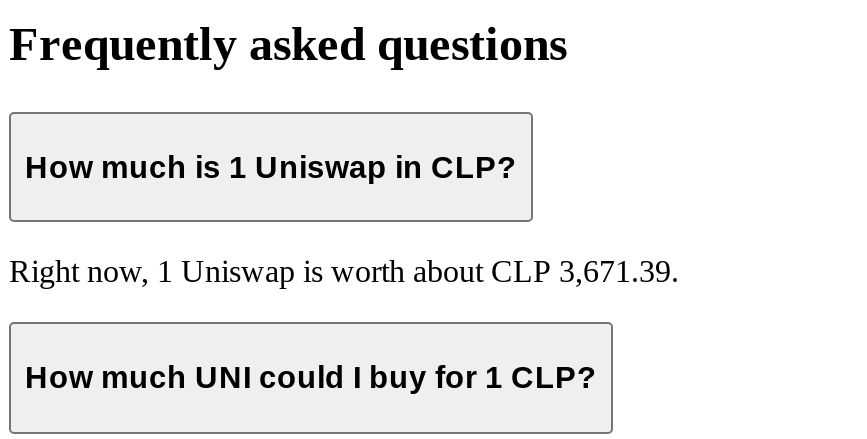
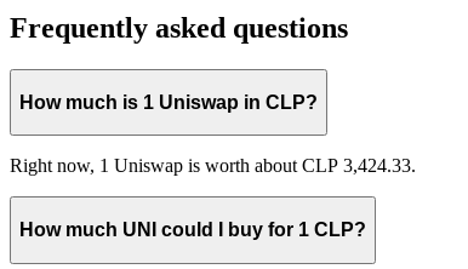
- Right now, 1 Uniswap is worth about CLP 3,671.39.
+ Right now, 1 Uniswap is worth about CLP 3,424.33.
